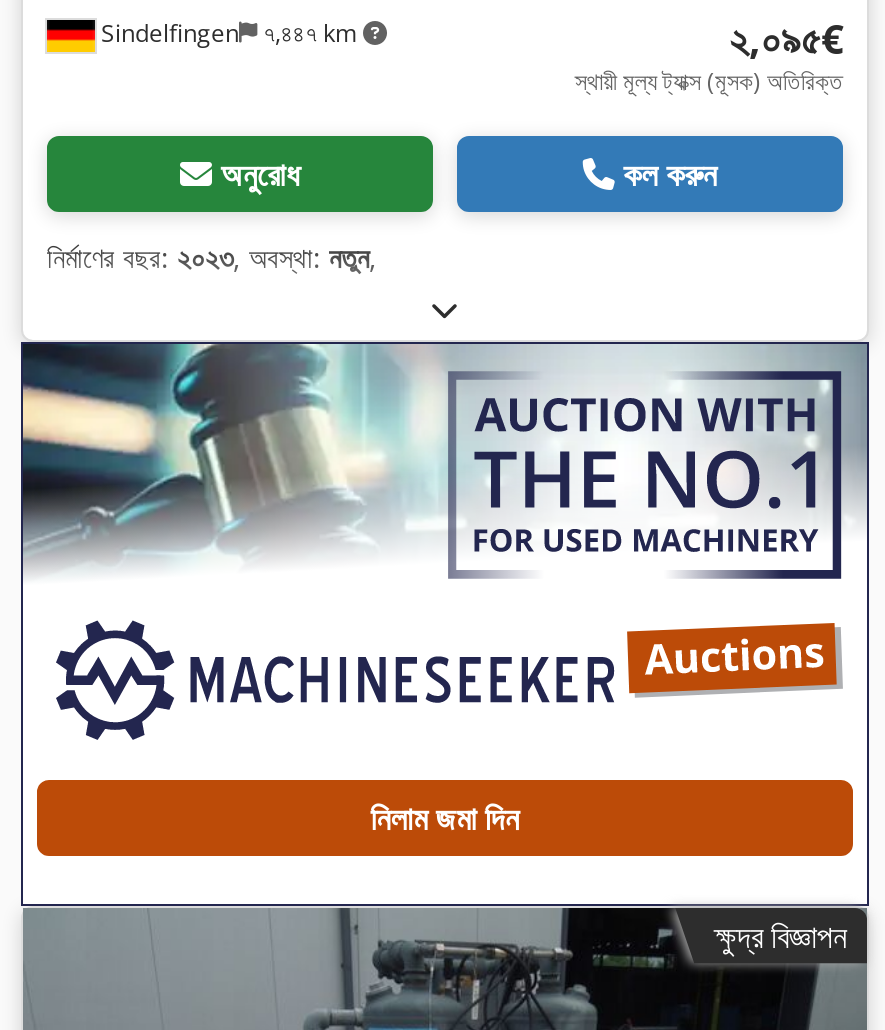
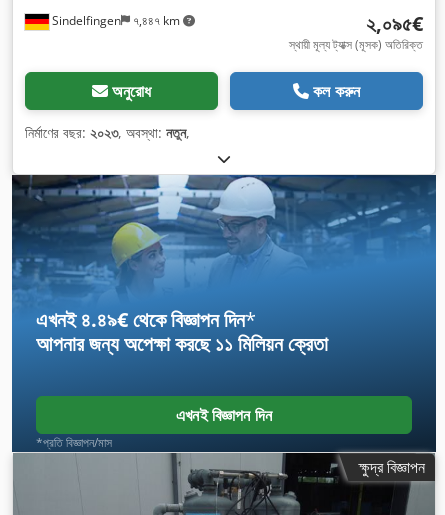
- [image]
- নিলাম জমা দিন
+ [image]
+ এখনই ৪.৪৯€ থেকে বিজ্ঞাপন দিন*
+ আপনার জন্য অপেক্ষা করছে ১১ মিলিয়ন ক্রেতা
+ এখনই বিজ্ঞাপন দিন
+ *প্রতি বিজ্ঞাপন/মাস
